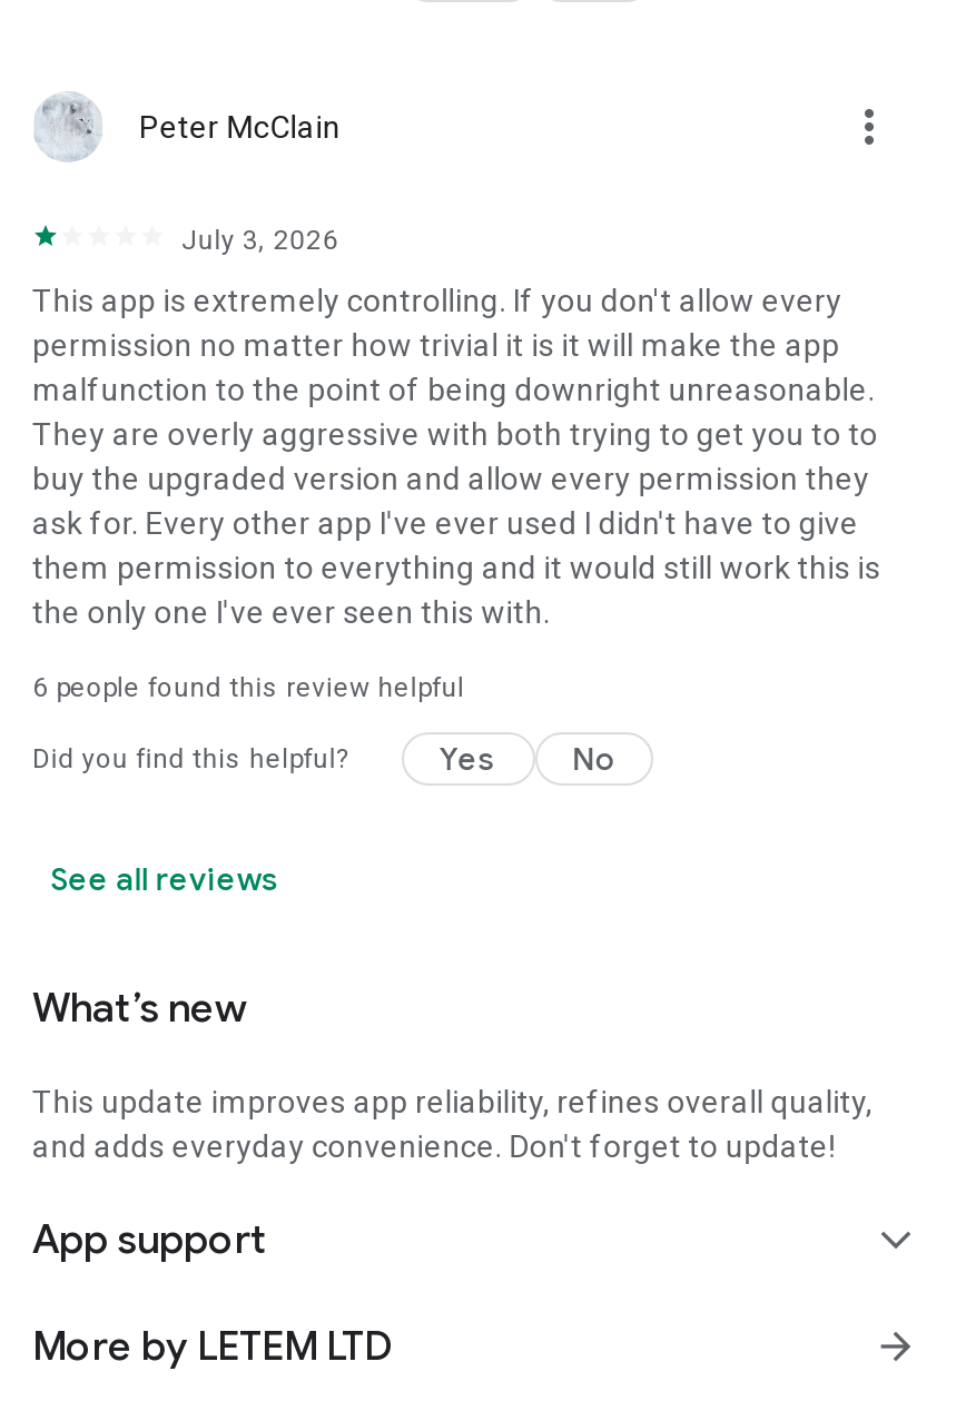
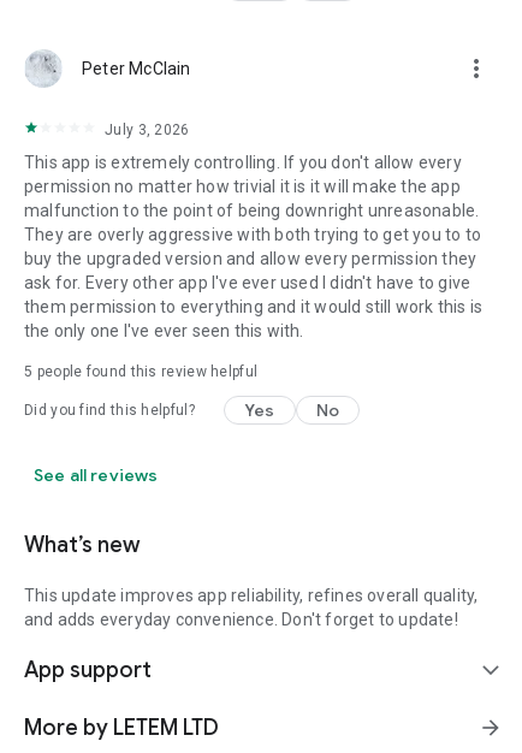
- 6 people found this review helpful
+ 5 people found this review helpful
